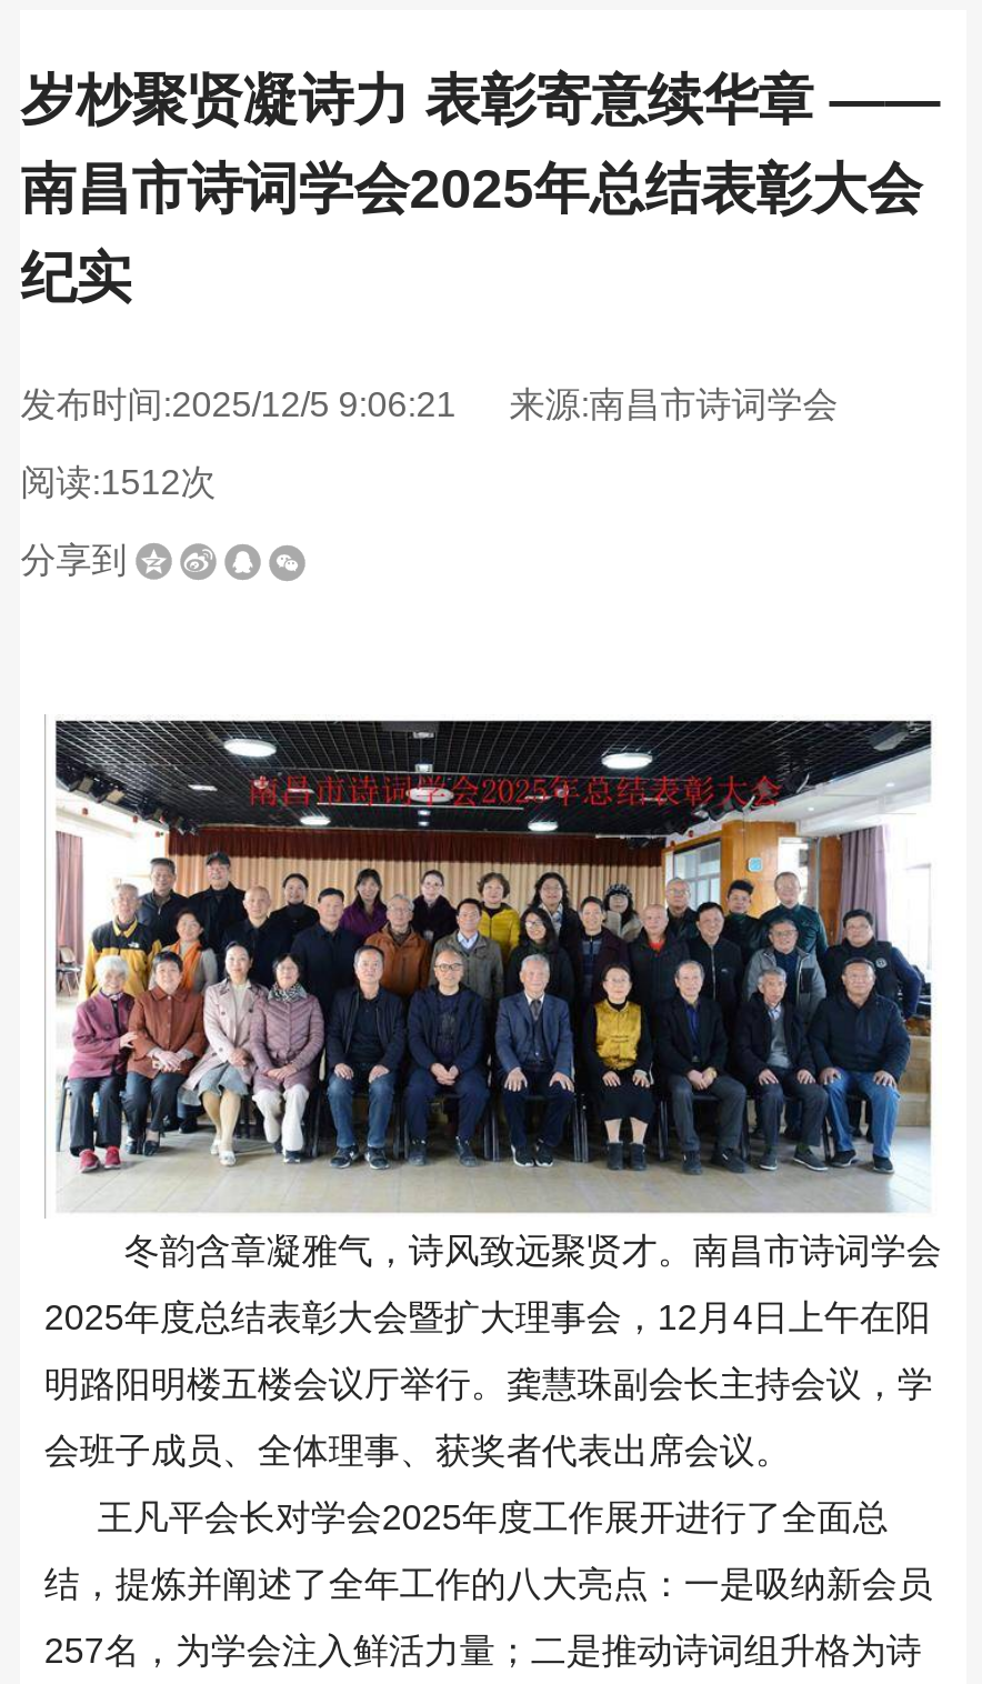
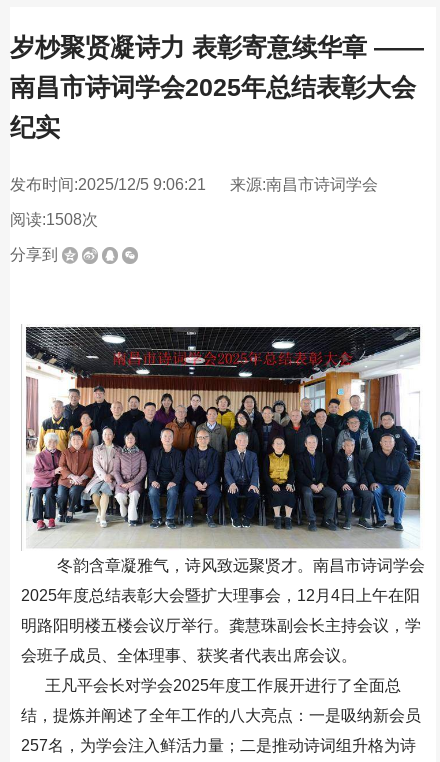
- 阅读:1512次
+ 阅读:1508次
